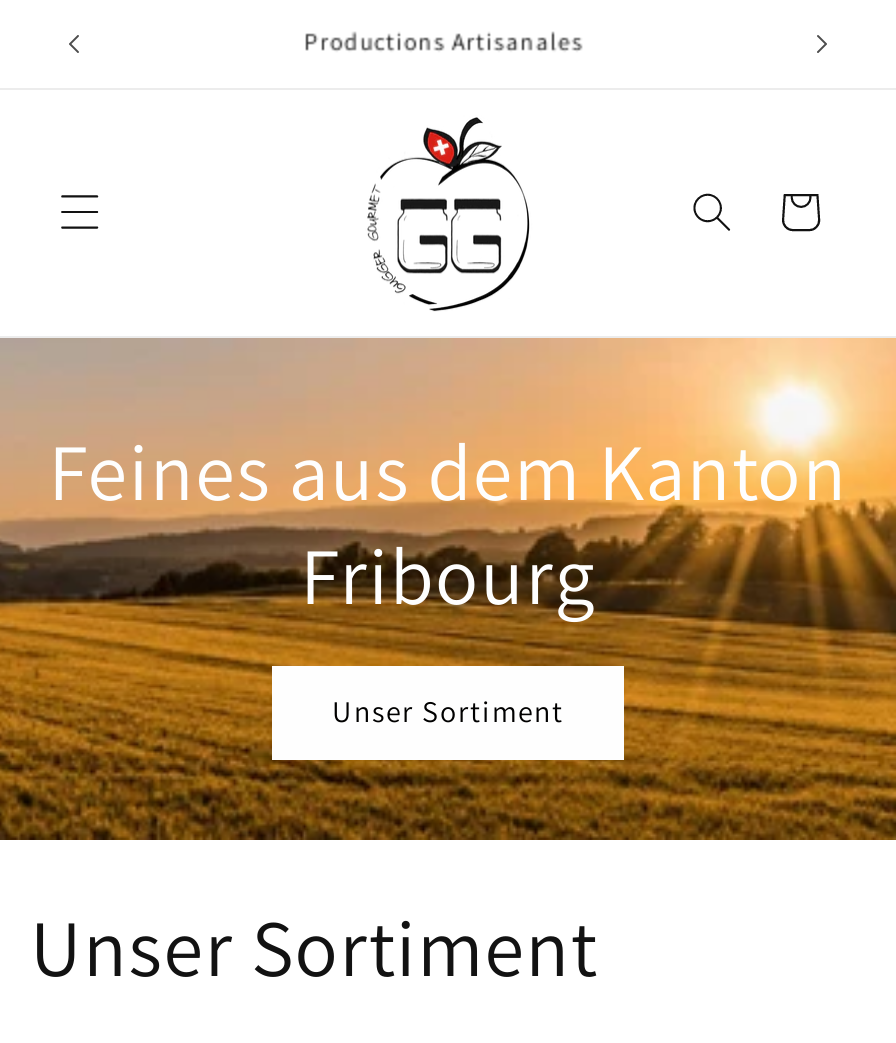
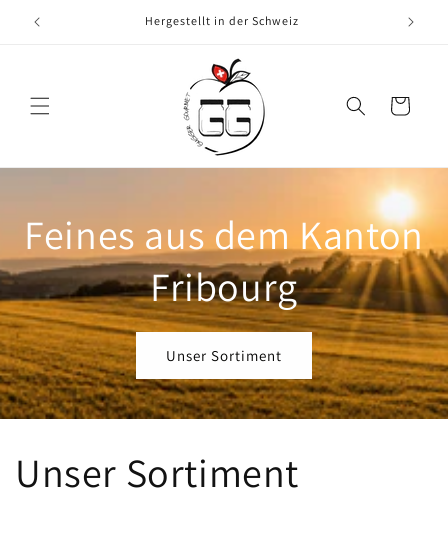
- Productions Artisanales
+ Hergestellt in der Schweiz
